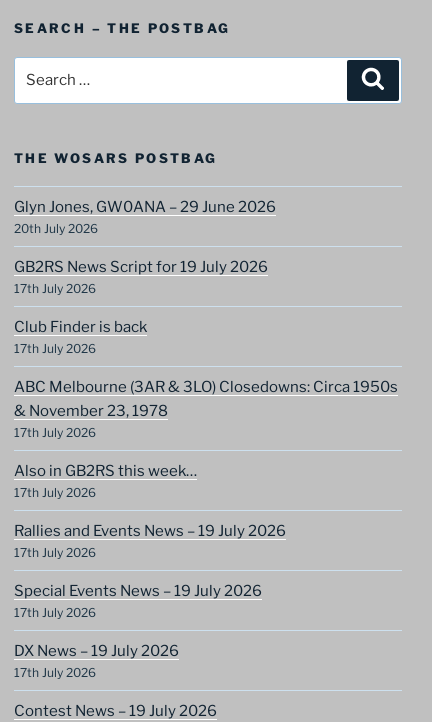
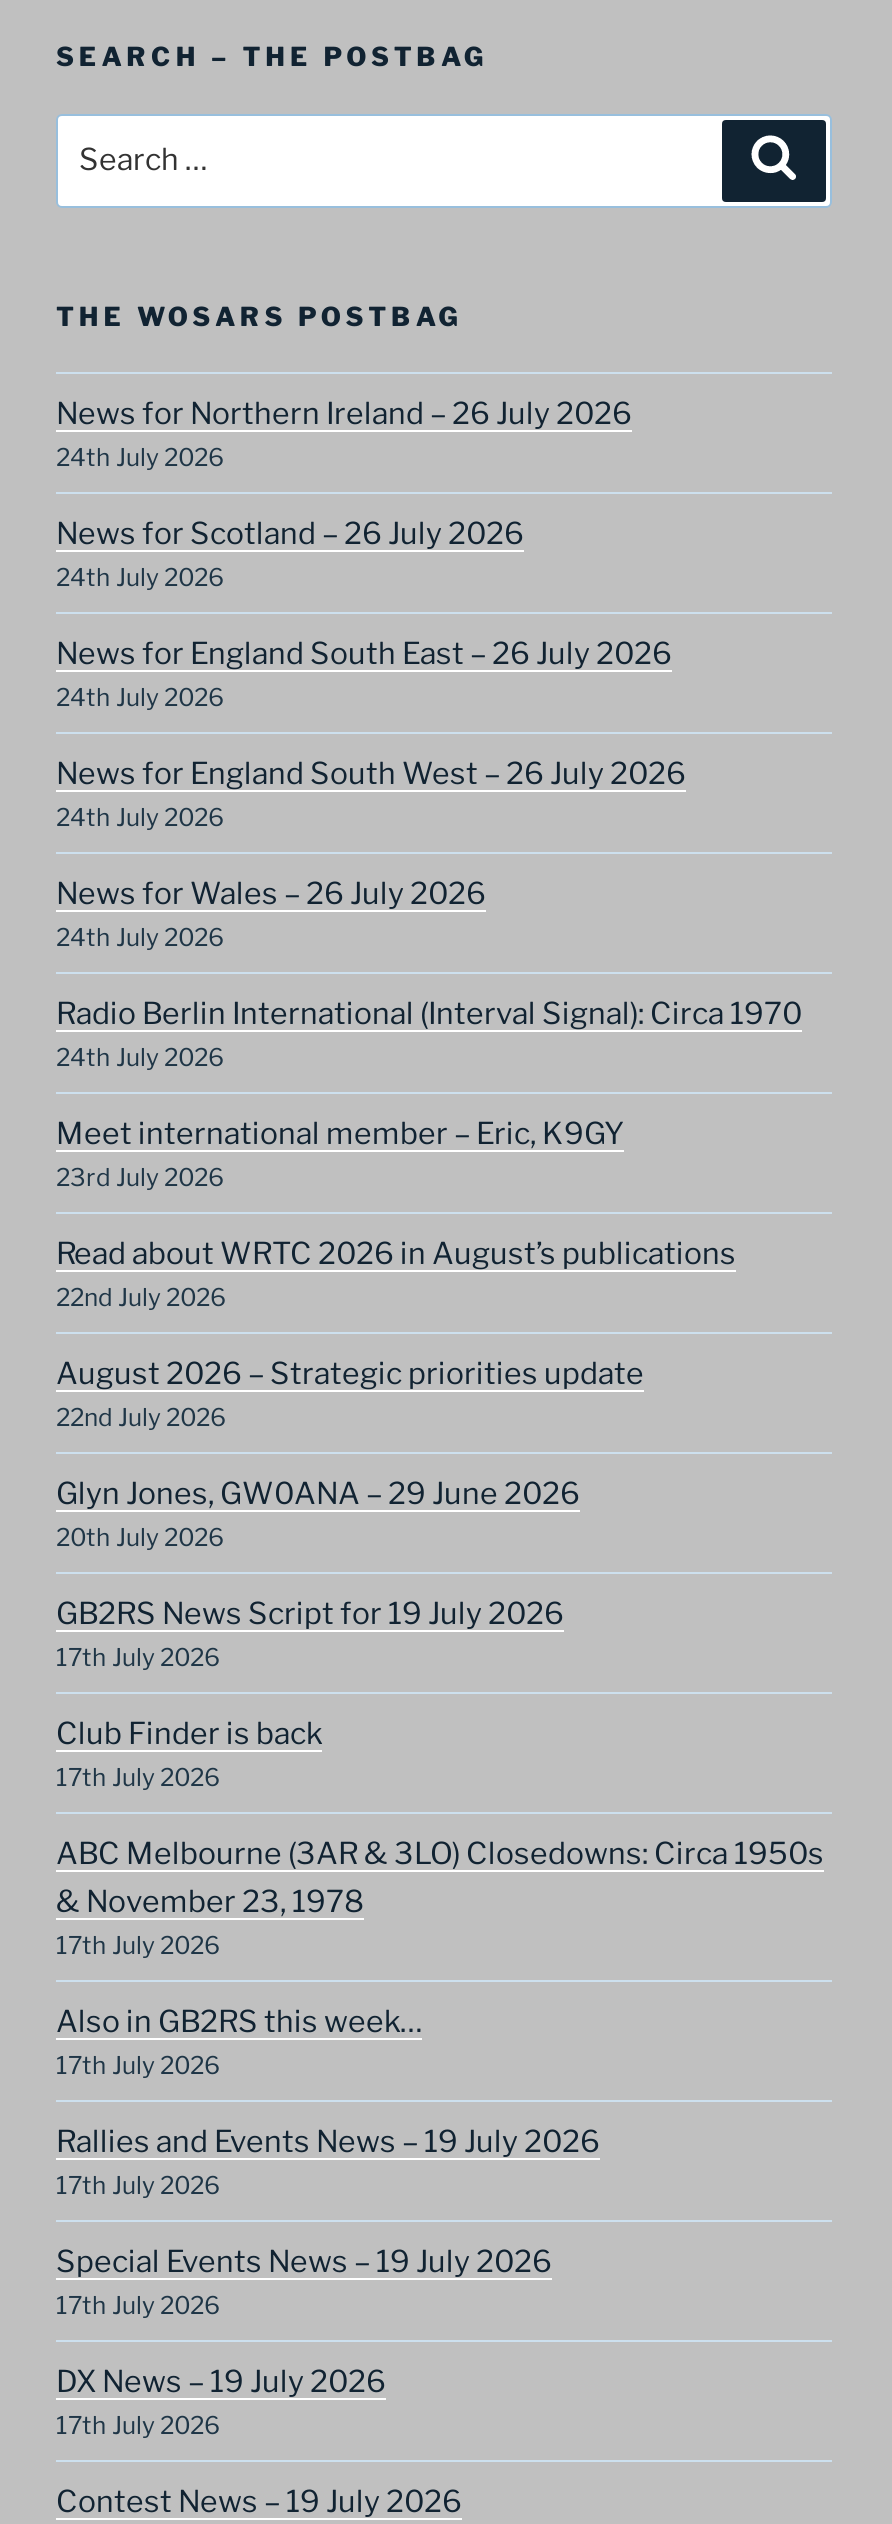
+ News for Northern Ireland – 26 July 2026
+ 24th July 2026
+ News for Scotland – 26 July 2026
+ 24th July 2026
+ News for England South East – 26 July 2026
+ 24th July 2026
+ News for England South West – 26 July 2026
+ 24th July 2026
+ News for Wales – 26 July 2026
+ 24th July 2026
+ Radio Berlin International (Interval Signal): Circa 1970
+ 24th July 2026
+ Meet international member – Eric, K9GY
+ 23rd July 2026
+ Read about WRTC 2026 in August’s publications
+ 22nd July 2026
+ August 2026 – Strategic priorities update
+ 22nd July 2026
